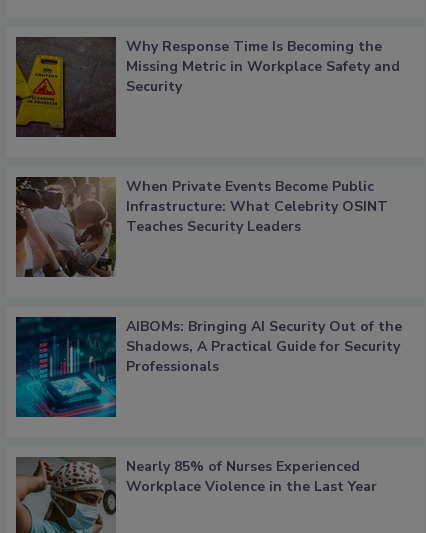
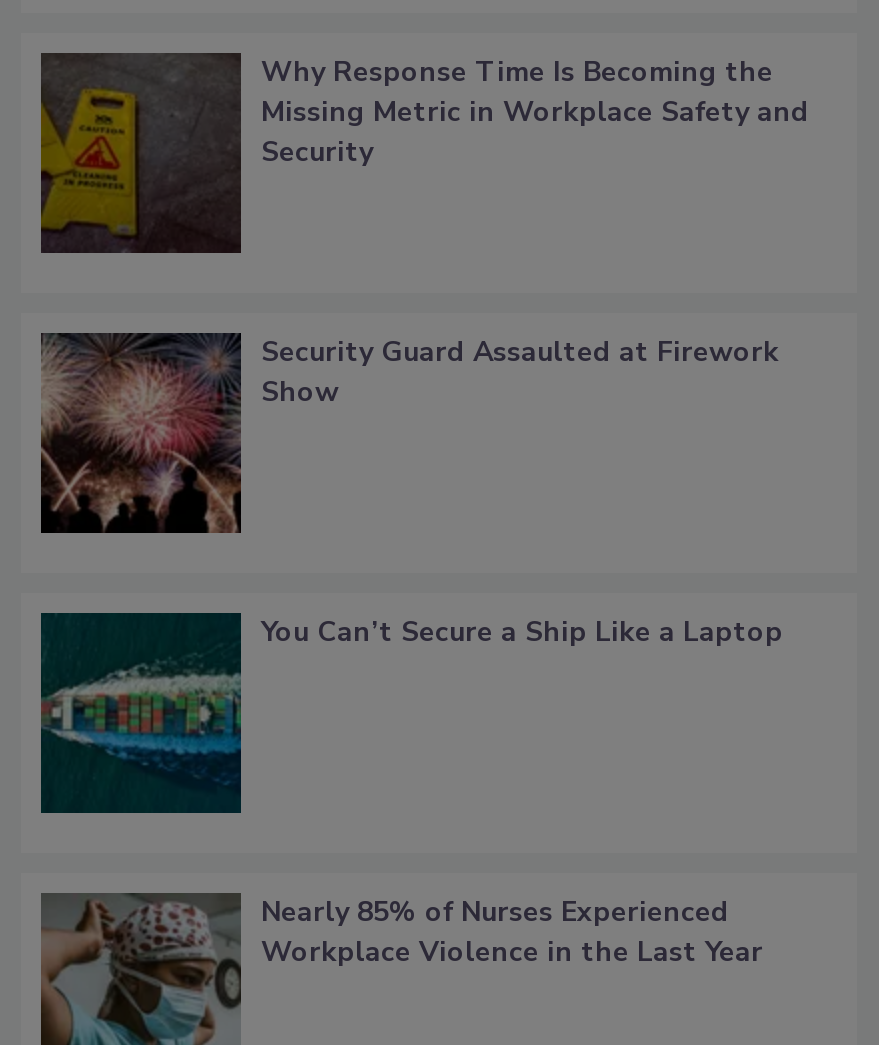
- [image]
- When Private Events Become Public
- Infrastructure: What Celebrity OSINT
- Teaches Security Leaders
+ [image]
+ Security Guard Assaulted at Firework
+ Show

- [image]
- AIBOMs: Bringing AI Security Out of the
- Shadows, A Practical Guide for Security
- Professionals
+ [image]
+ You Can’t Secure a Ship Like a Laptop
